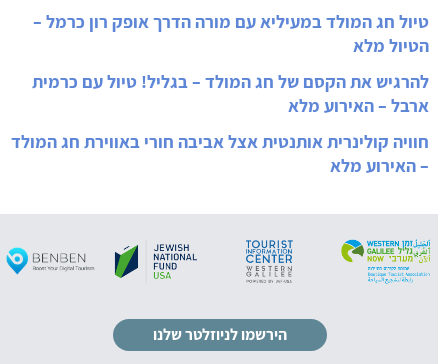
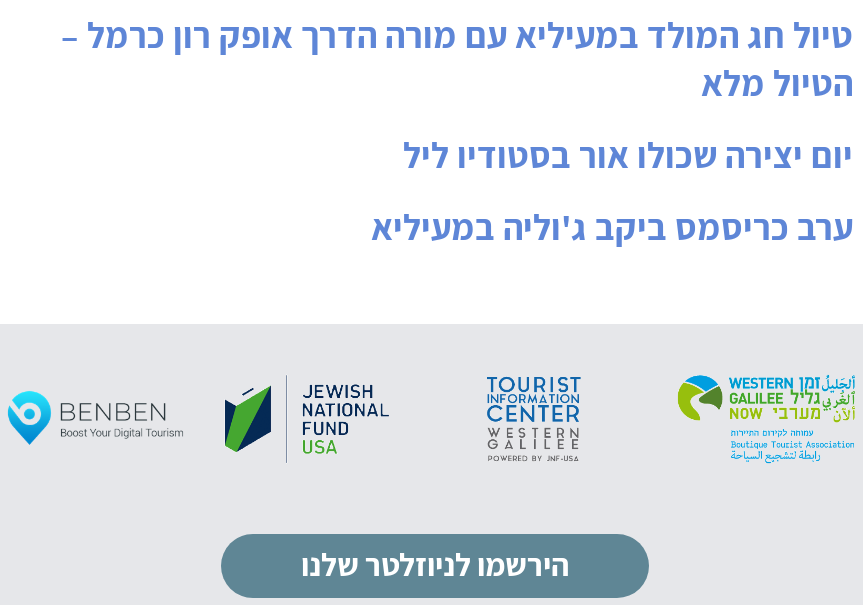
- להרגיש את הקסם של חג המולד – בגליל! טיול עם כרמית
- ארבל – האירוע מלא
+ יום יצירה שכולו אור בסטודיו ליל

- חוויה קולינרית אותנטית אצל אביבה חורי באווירת חג המולד
- – האירוע מלא
+ ערב כריסמס ביקב ג'וליה במעיליא
